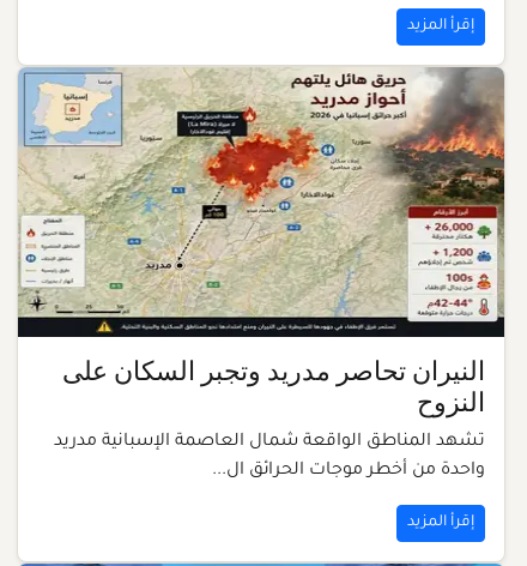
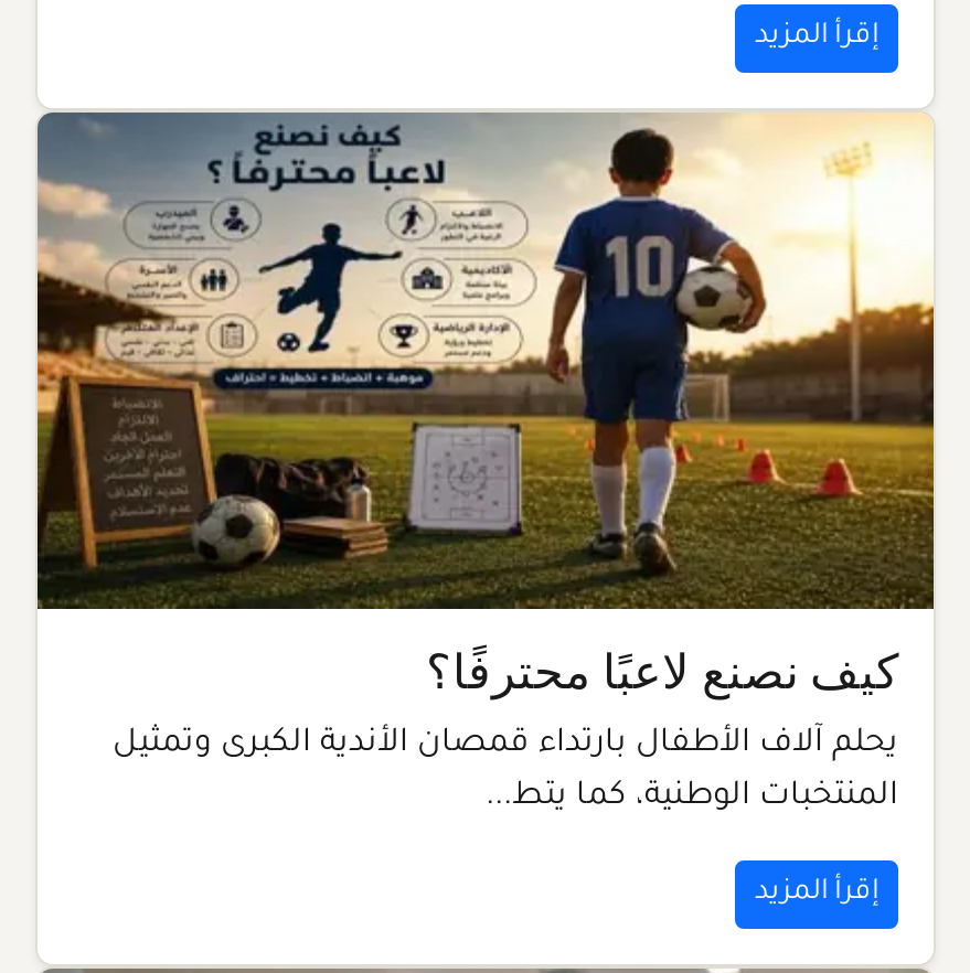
- [image]
- النيران تحاصر مدريد وتجبر السكان على
- النزوح
+ [image]
+ كيف نصنع لاعبًا محترفًا؟

- تشهد المناطق الواقعة شمال العاصمة الإسبانية مدريد
+ يحلم آلاف الأطفال بارتداء قمصان الأندية الكبرى وتمثيل

- واحدة من أخطر موجات الحرائق ال...
+ المنتخبات الوطنية، كما يتط...
